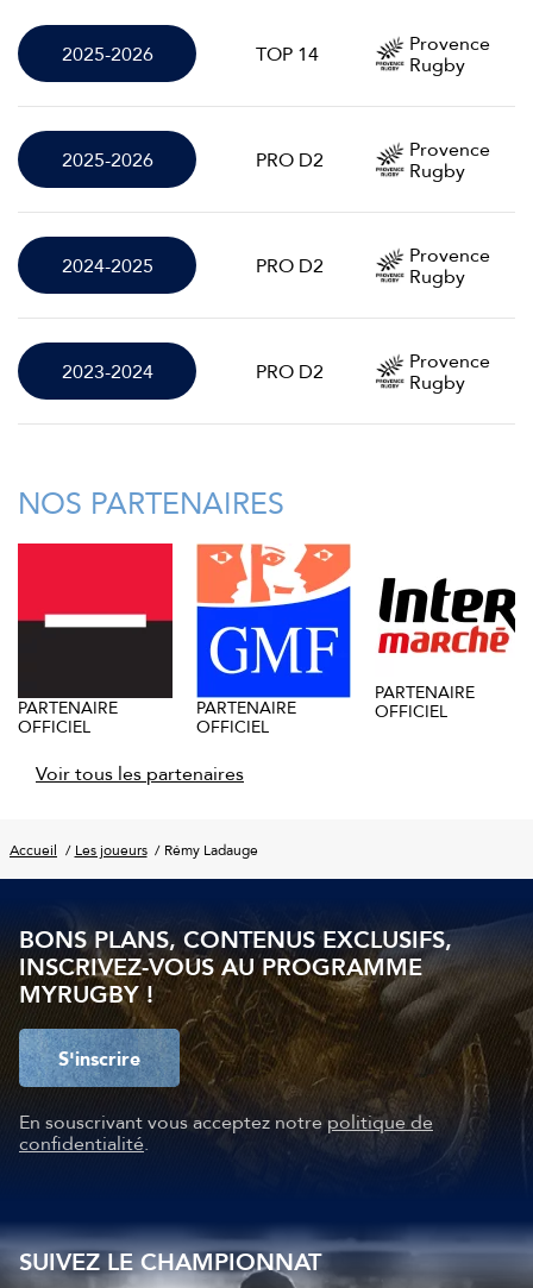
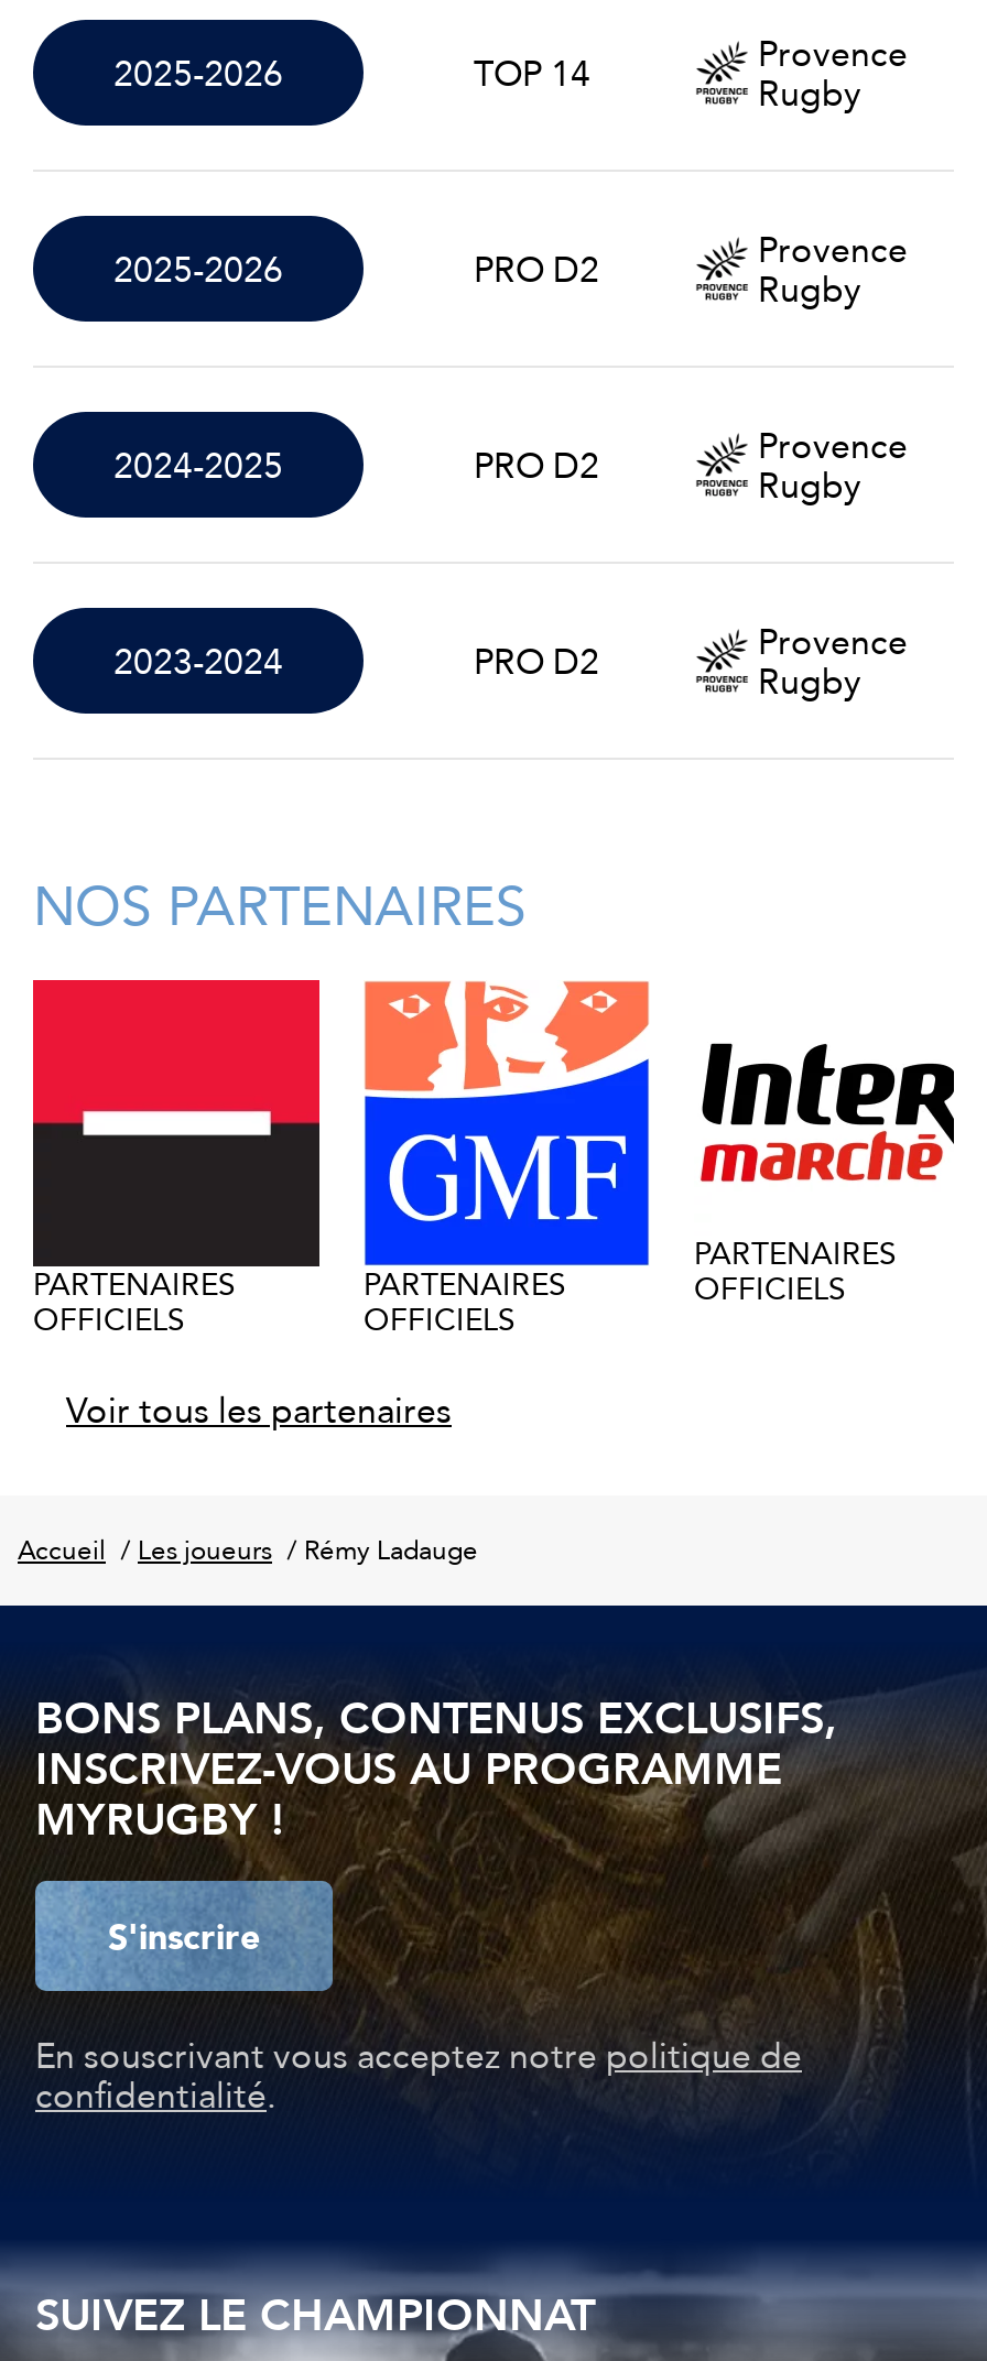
- PARTENAIRE
- OFFICIEL
+ PARTENAIRES
+ OFFICIELS

- PARTENAIRE
- OFFICIEL
+ PARTENAIRES
+ OFFICIELS

- PARTENAIRE
- OFFICIEL
+ PARTENAIRES
+ OFFICIELS
